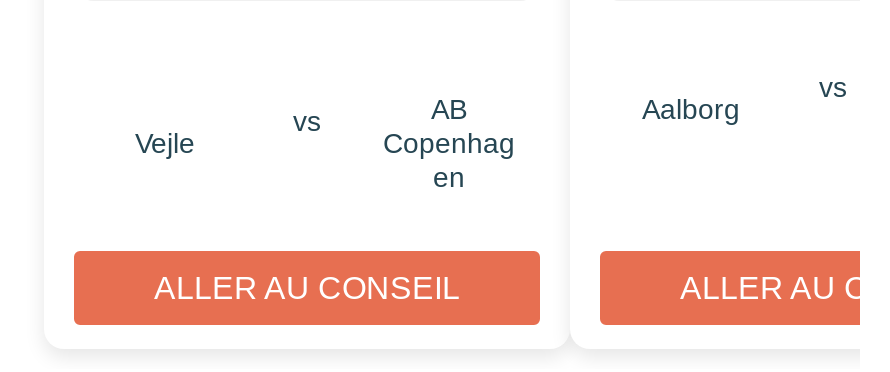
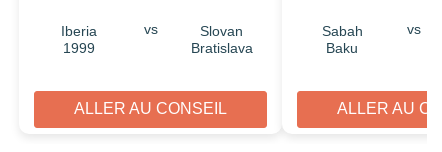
- AB
- Copenhag
- en
+ Slovan
+ Bratislava

- Aalborg
+ Sabah
+ Baku

- Vejle
+ Iberia
+ 1999
